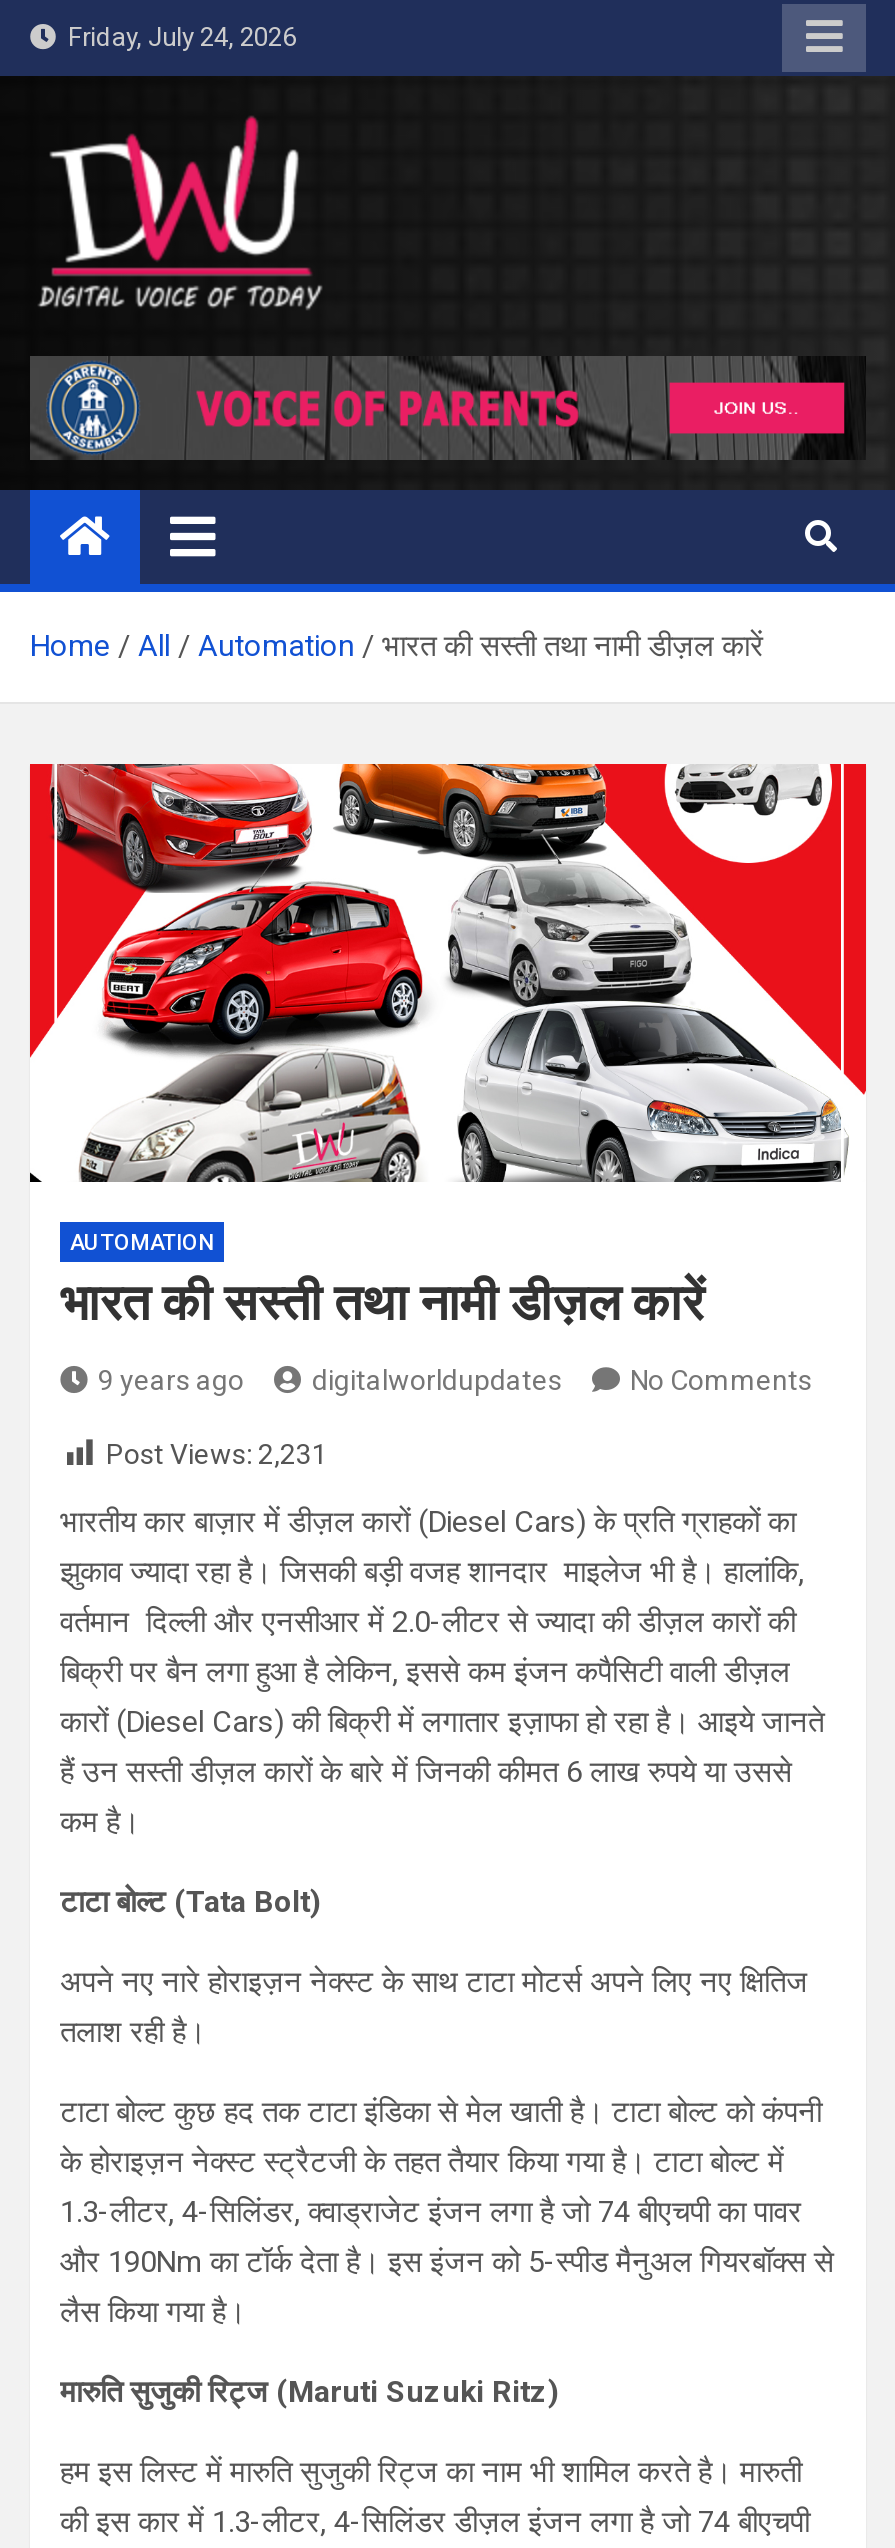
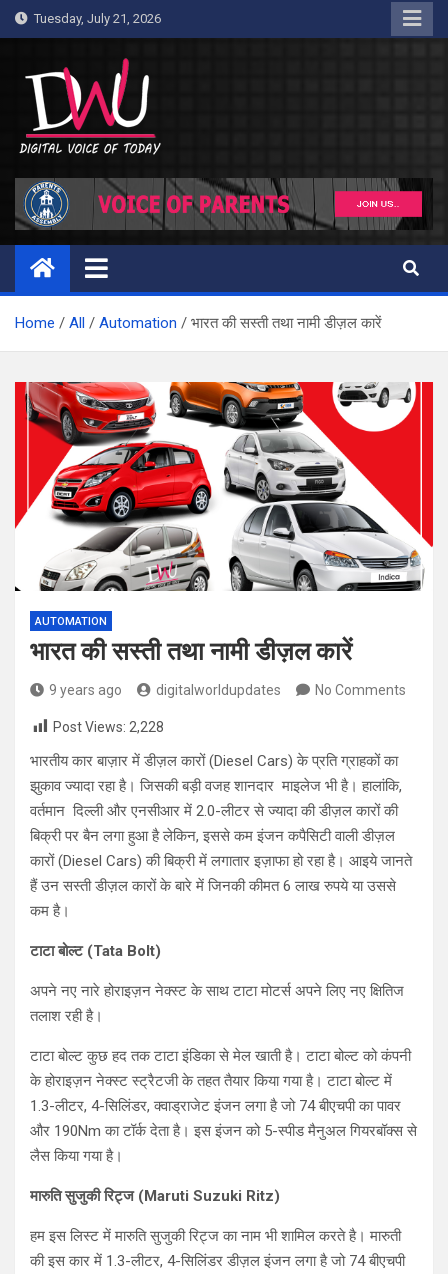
- Friday, July 24, 2026
+ Tuesday, July 21, 2026

- Post Views: 2,231
+ Post Views: 2,228
